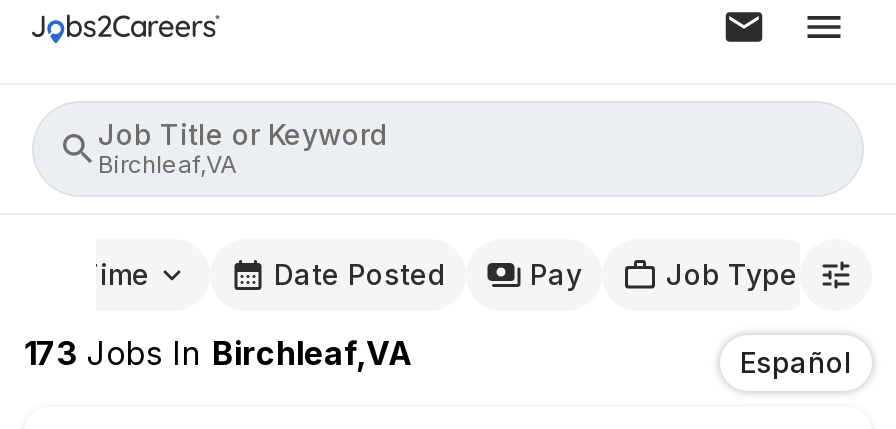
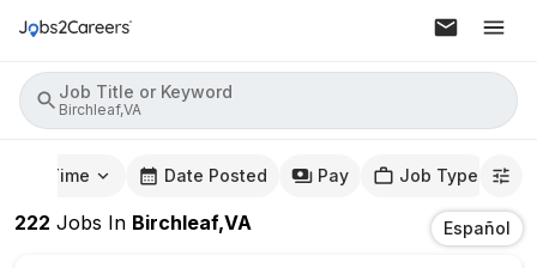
- 173 Jobs In Birchleaf,VA
+ 222 Jobs In Birchleaf,VA
